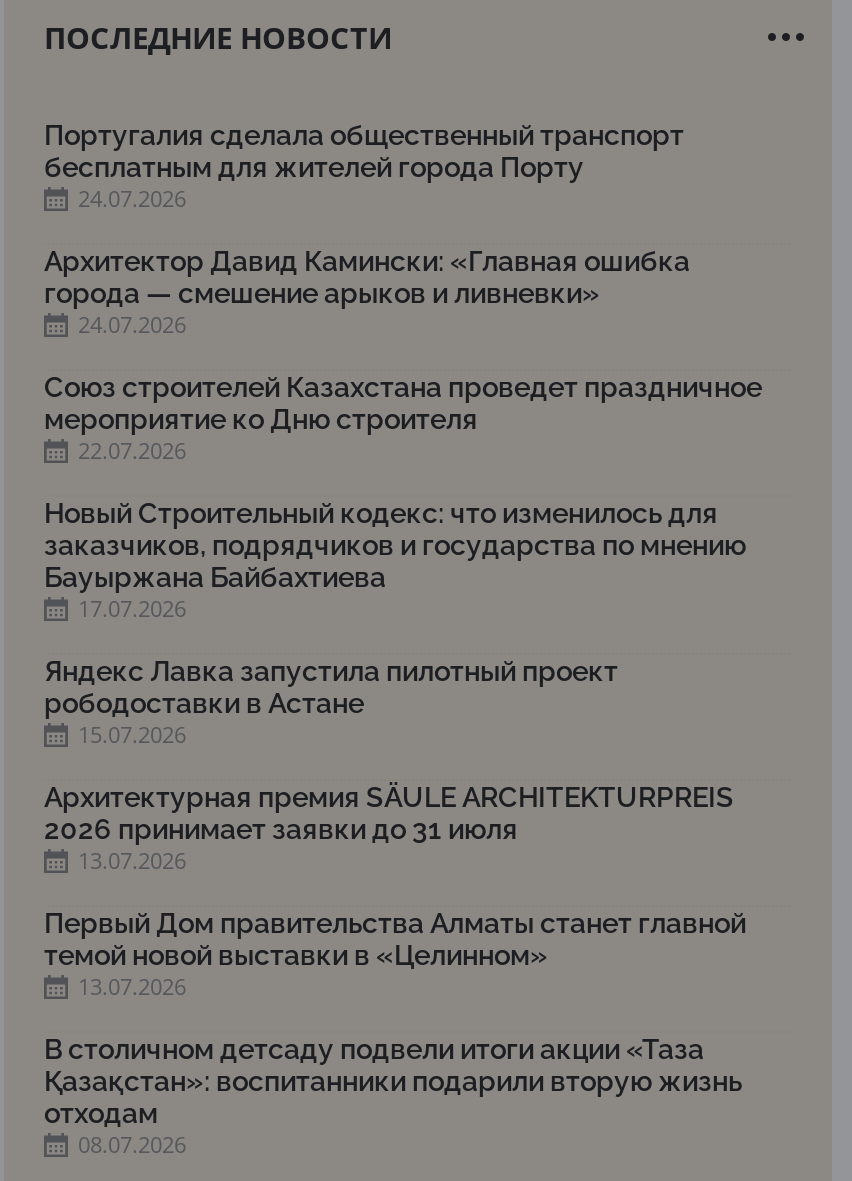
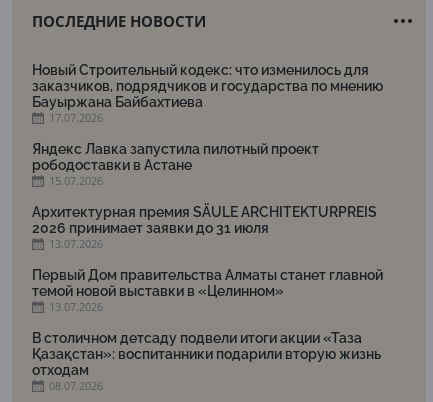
- Португалия сделала общественный транспорт
- бесплатным для жителей города Порту
- 24.07.2026
- Архитектор Давид Камински: «Главная ошибка
- города — смешение арыков и ливневки»
- 24.07.2026
- Союз строителей Казахстана проведет праздничное
- мероприятие ко Дню строителя
- 22.07.2026
